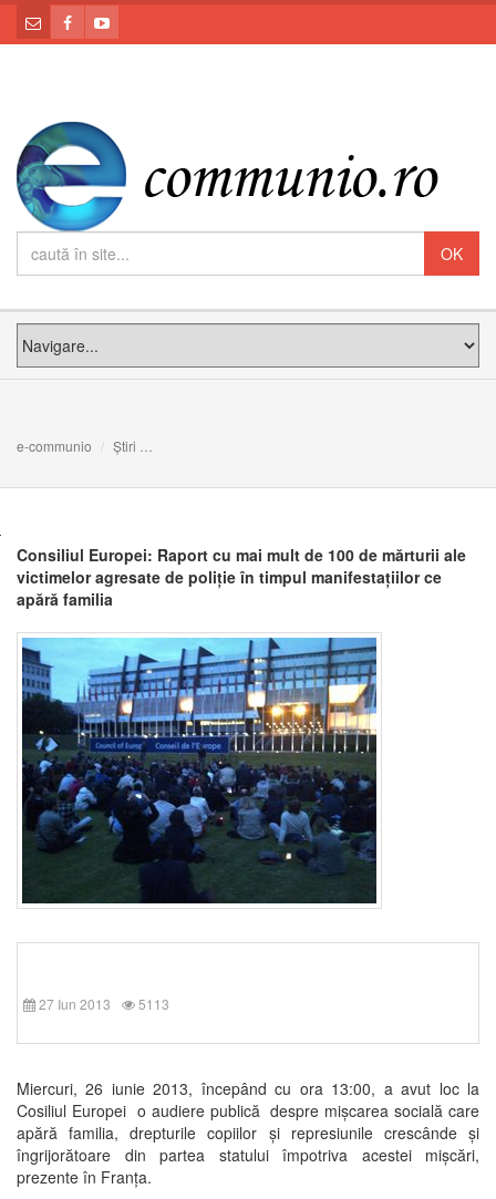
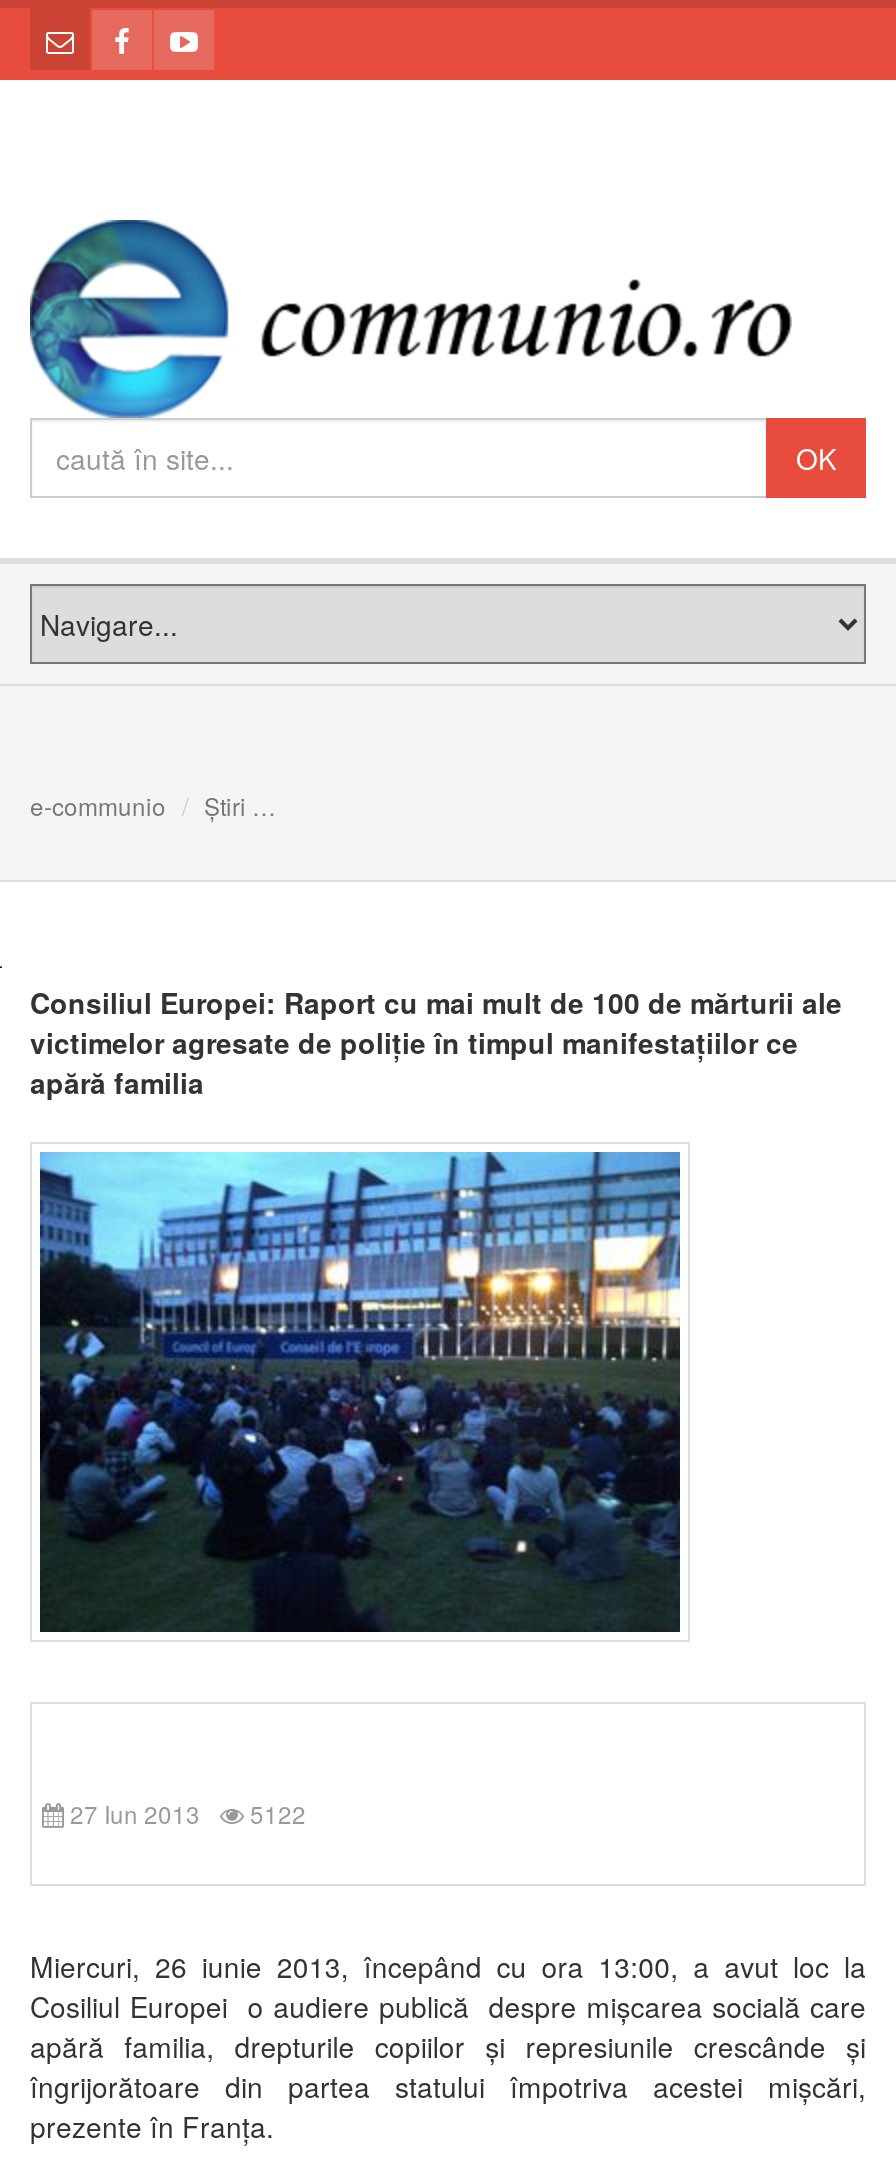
- 27 Iun 2013 5113
+ 27 Iun 2013 5122
